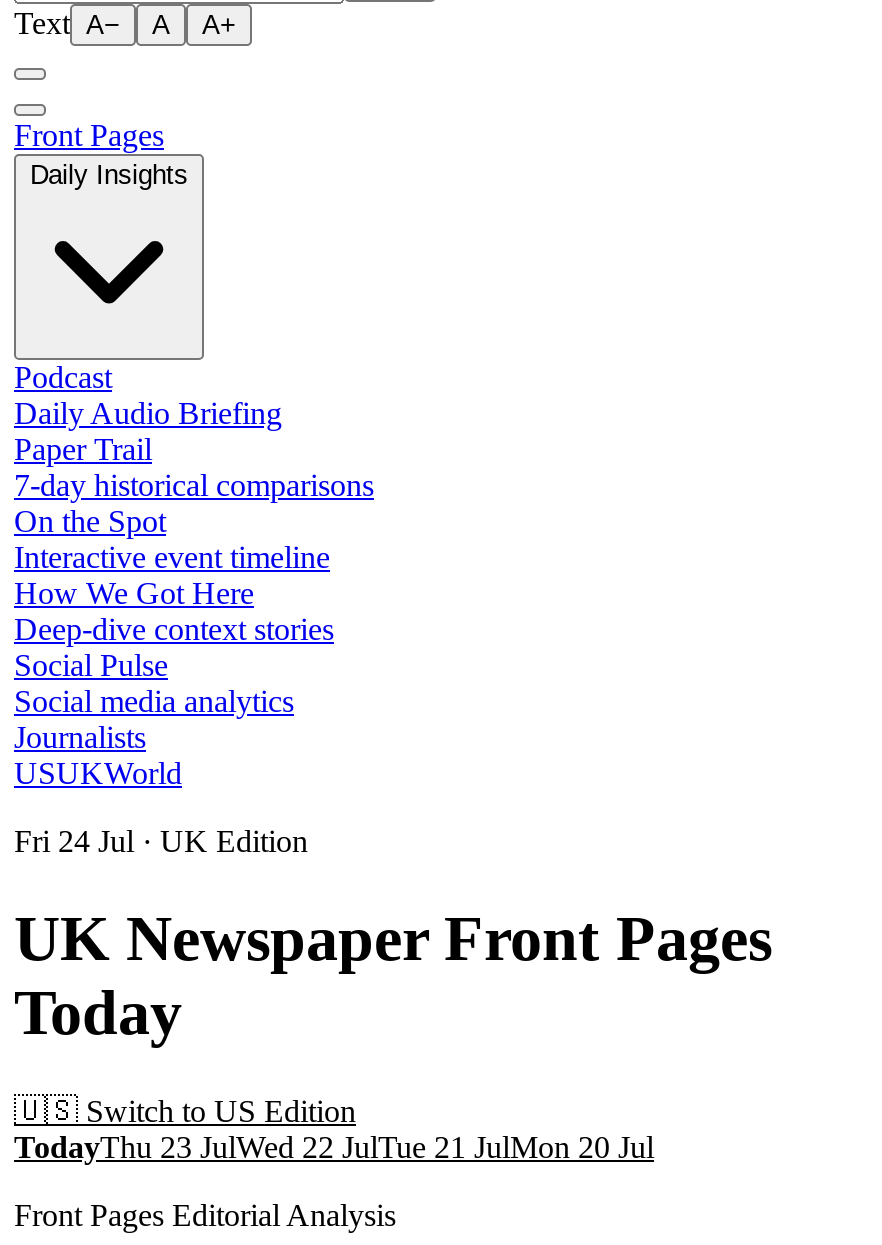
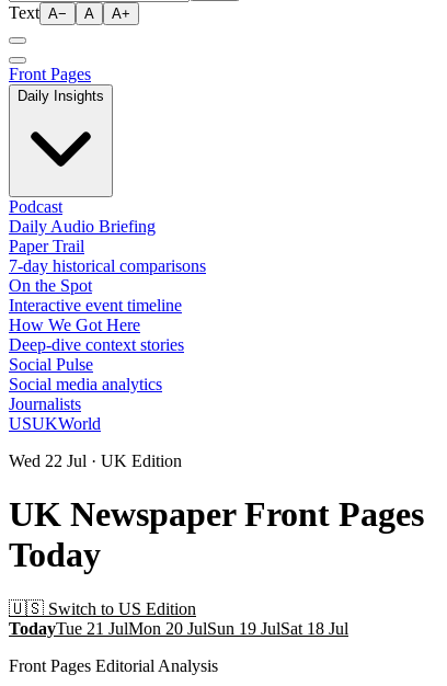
- Fri 24 Jul · UK Edition
+ Wed 22 Jul · UK Edition

- TodayThu 23 JulWed 22 JulTue 21 JulMon 20 Jul
+ TodayTue 21 JulMon 20 JulSun 19 JulSat 18 Jul
